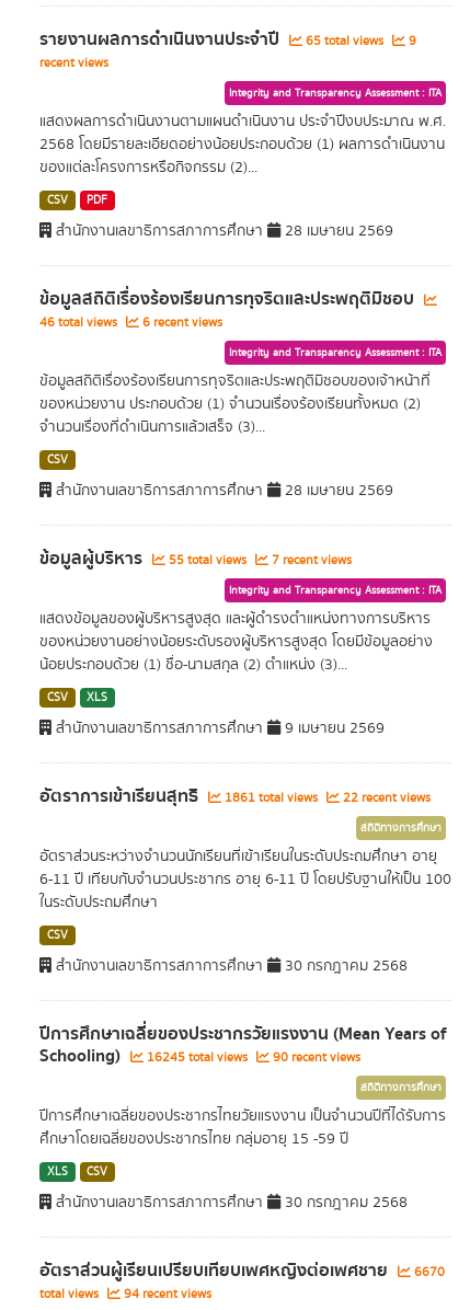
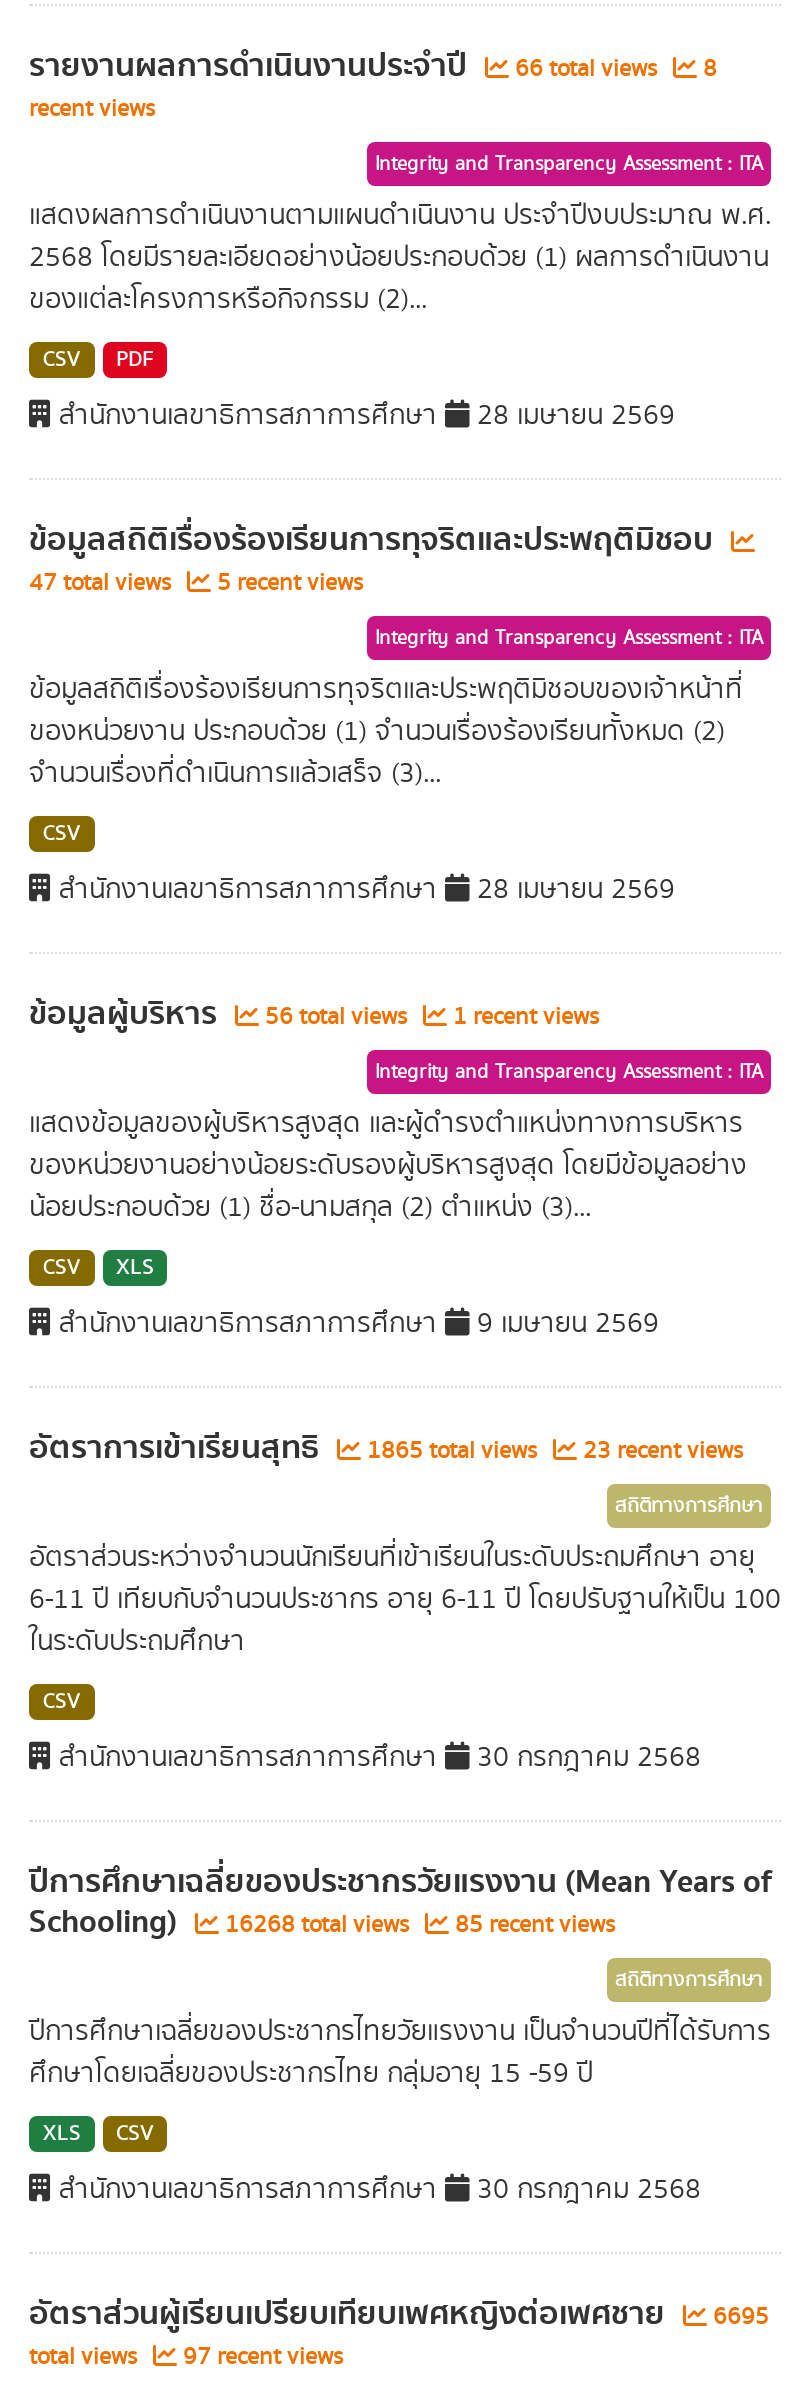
- 65 total views
+ 66 total views

- 9
+ 8

- 46 total views
+ 47 total views

- 6 recent views
+ 5 recent views

- 55 total views
+ 56 total views

- 7 recent views
+ 1 recent views

- 1861 total views
+ 1865 total views

- 22 recent views
+ 23 recent views

- 16245 total views
+ 16268 total views

- 90 recent views
+ 85 recent views

- อัตราส่วนผู้เรียนเปรียบเทียบเพศหญิงต่อเพศชาย 6670
+ อัตราส่วนผู้เรียนเปรียบเทียบเพศหญิงต่อเพศชาย 6695

- total views 94 recent views
+ total views 97 recent views
